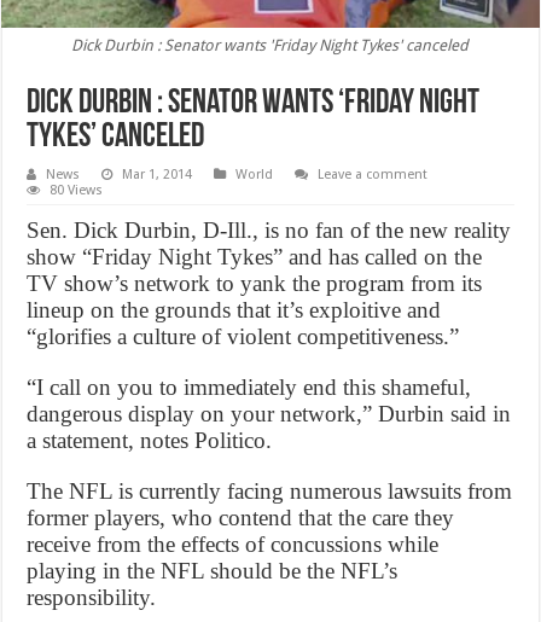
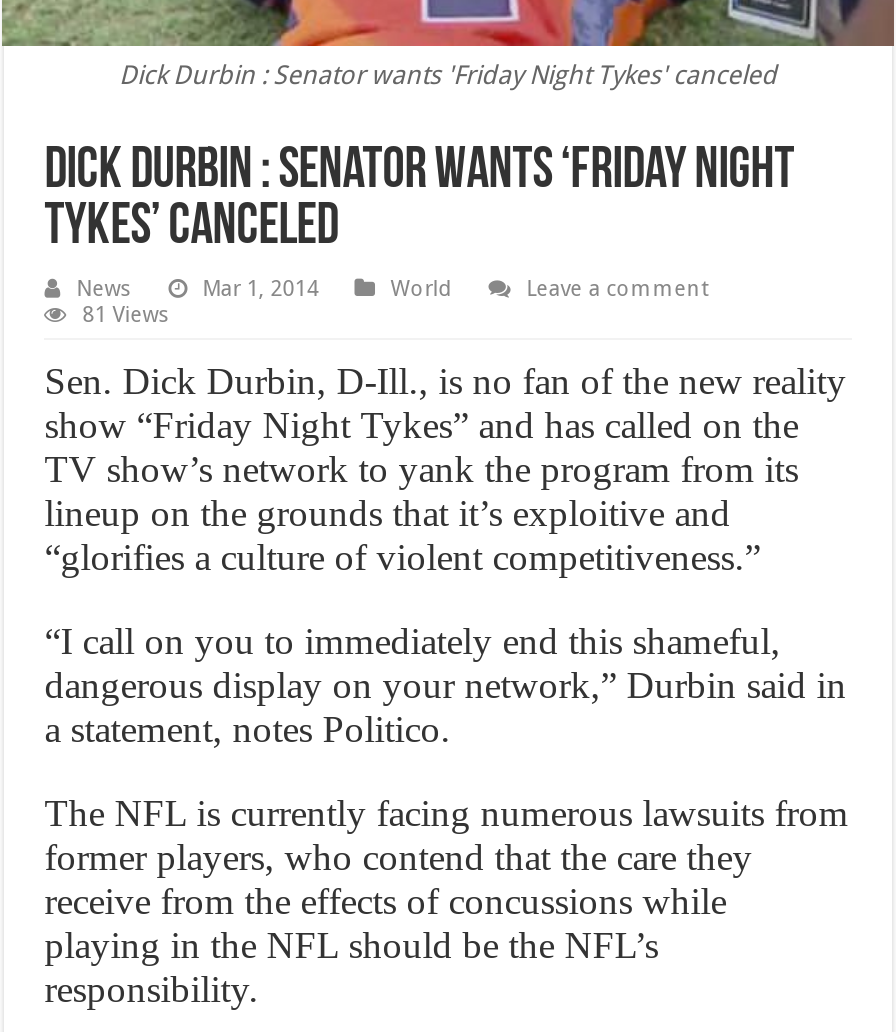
- 80 Views
+ 81 Views
